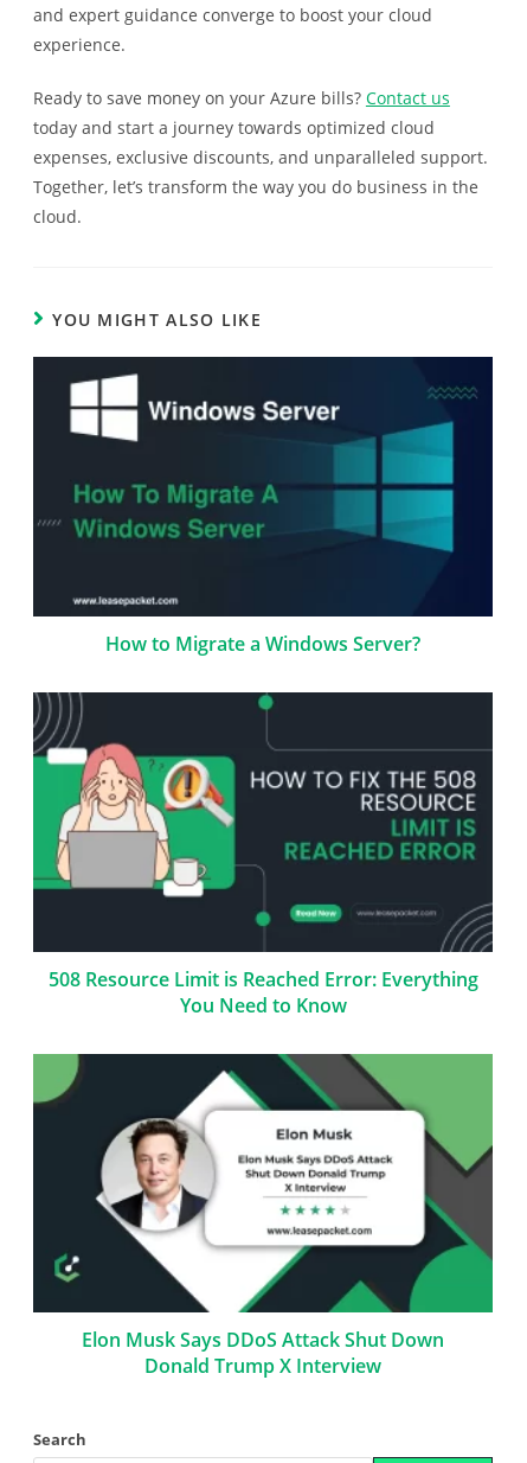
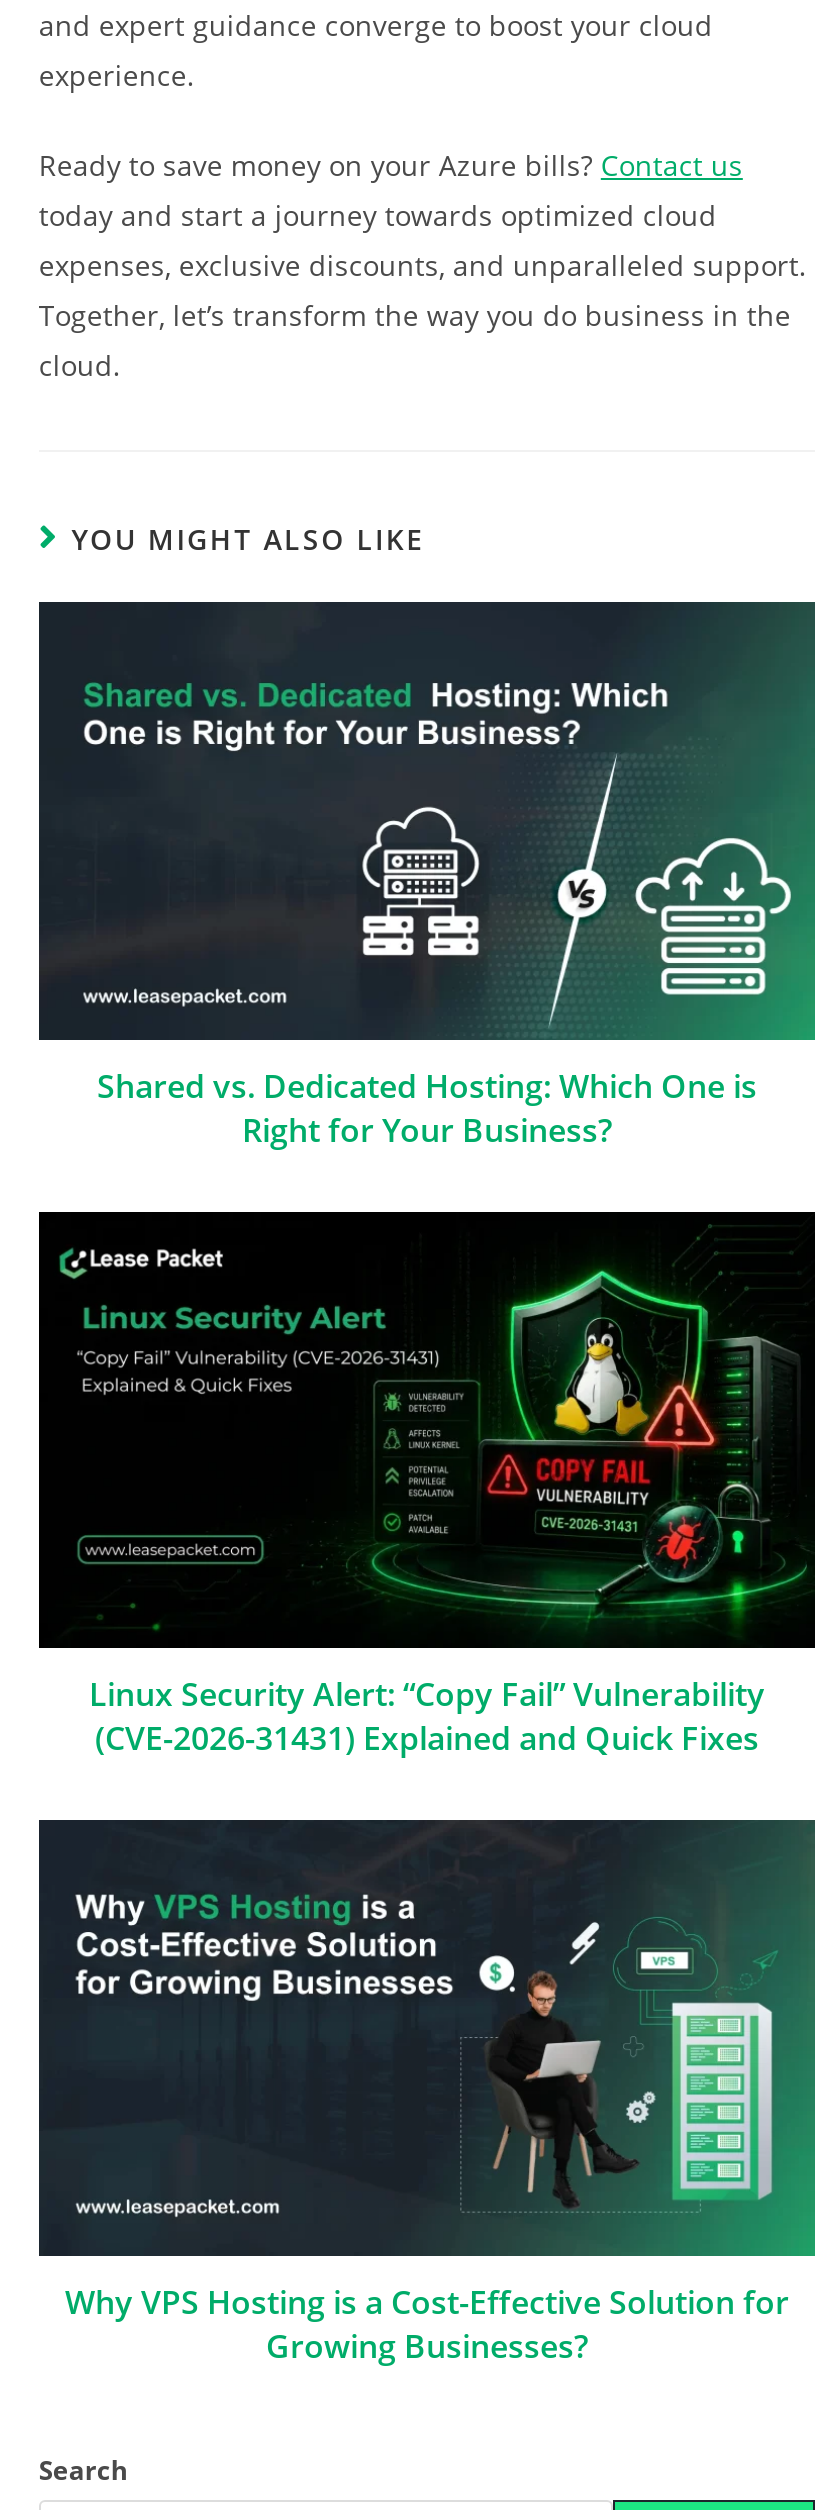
- [image]
- How to Migrate a Windows Server?
+ [image]
+ Shared vs. Dedicated Hosting: Which One is
+ Right for Your Business?

- [image]
- 508 Resource Limit is Reached Error: Everything
- You Need to Know
+ [image]
+ Linux Security Alert: “Copy Fail” Vulnerability
+ (CVE-2026-31431) Explained and Quick Fixes

- [image]
- Elon Musk Says DDoS Attack Shut Down
- Donald Trump X Interview
+ [image]
+ Why VPS Hosting is a Cost-Effective Solution for
+ Growing Businesses?
